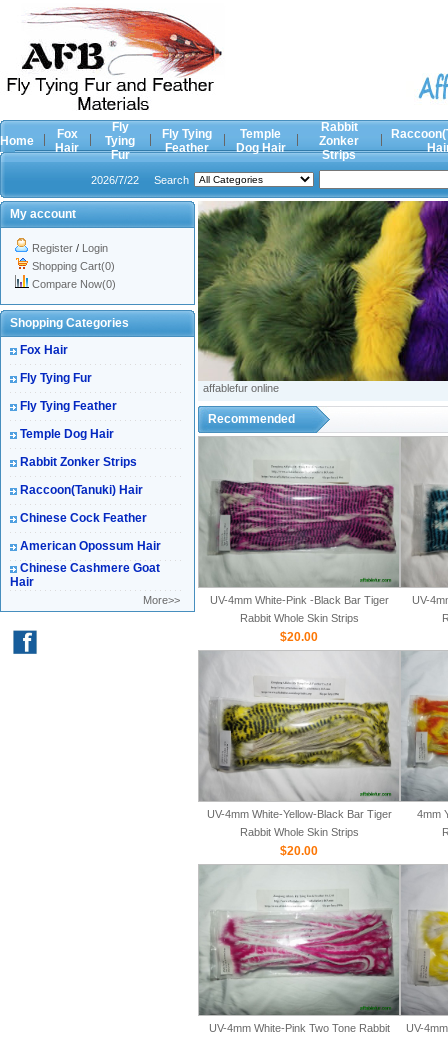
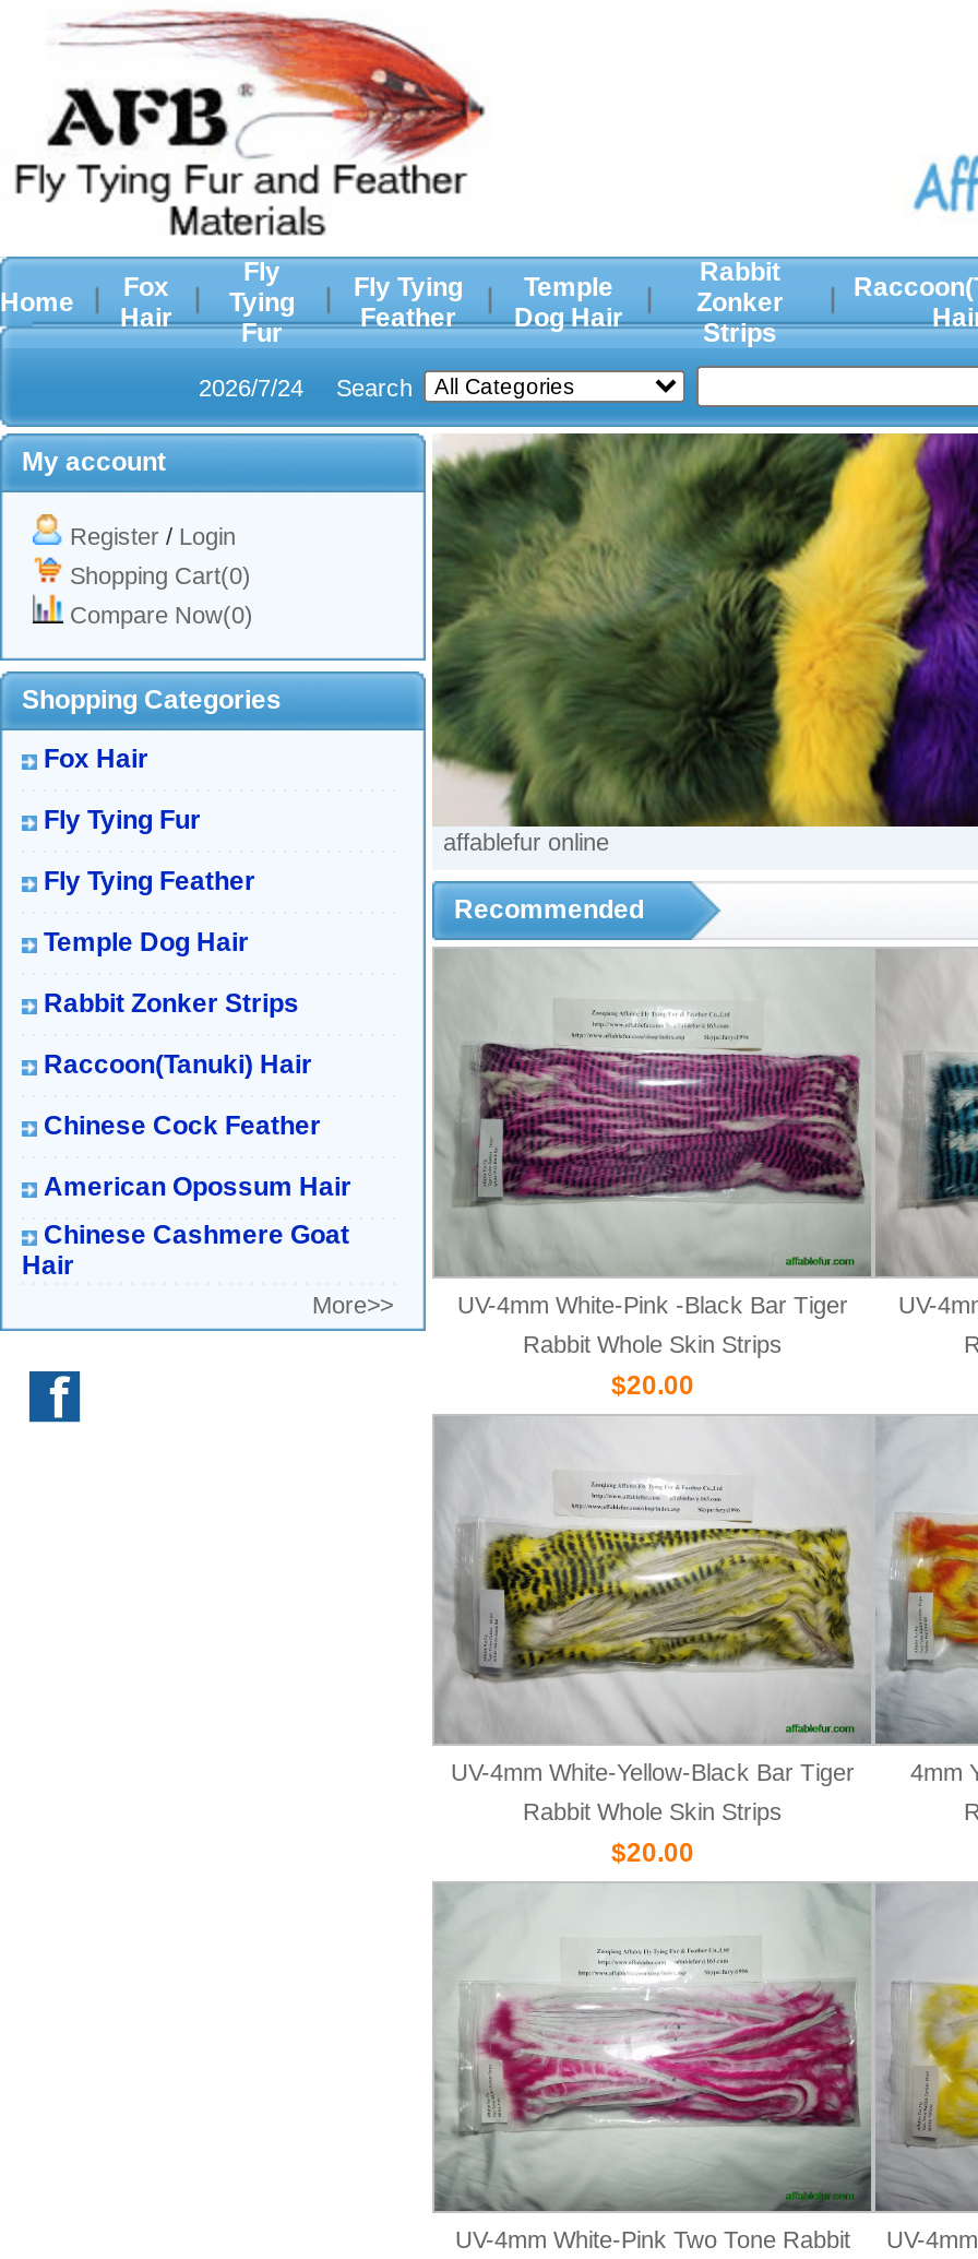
- 2026/7/22 Search
+ 2026/7/24 Search
